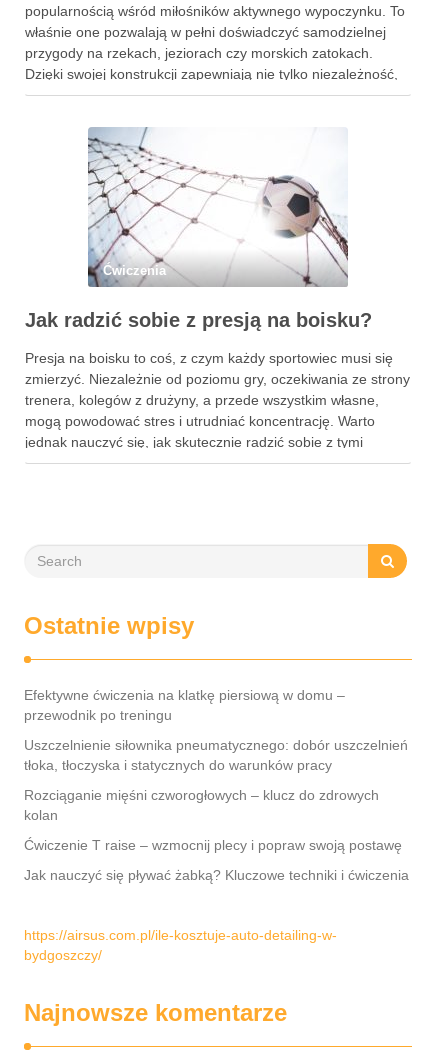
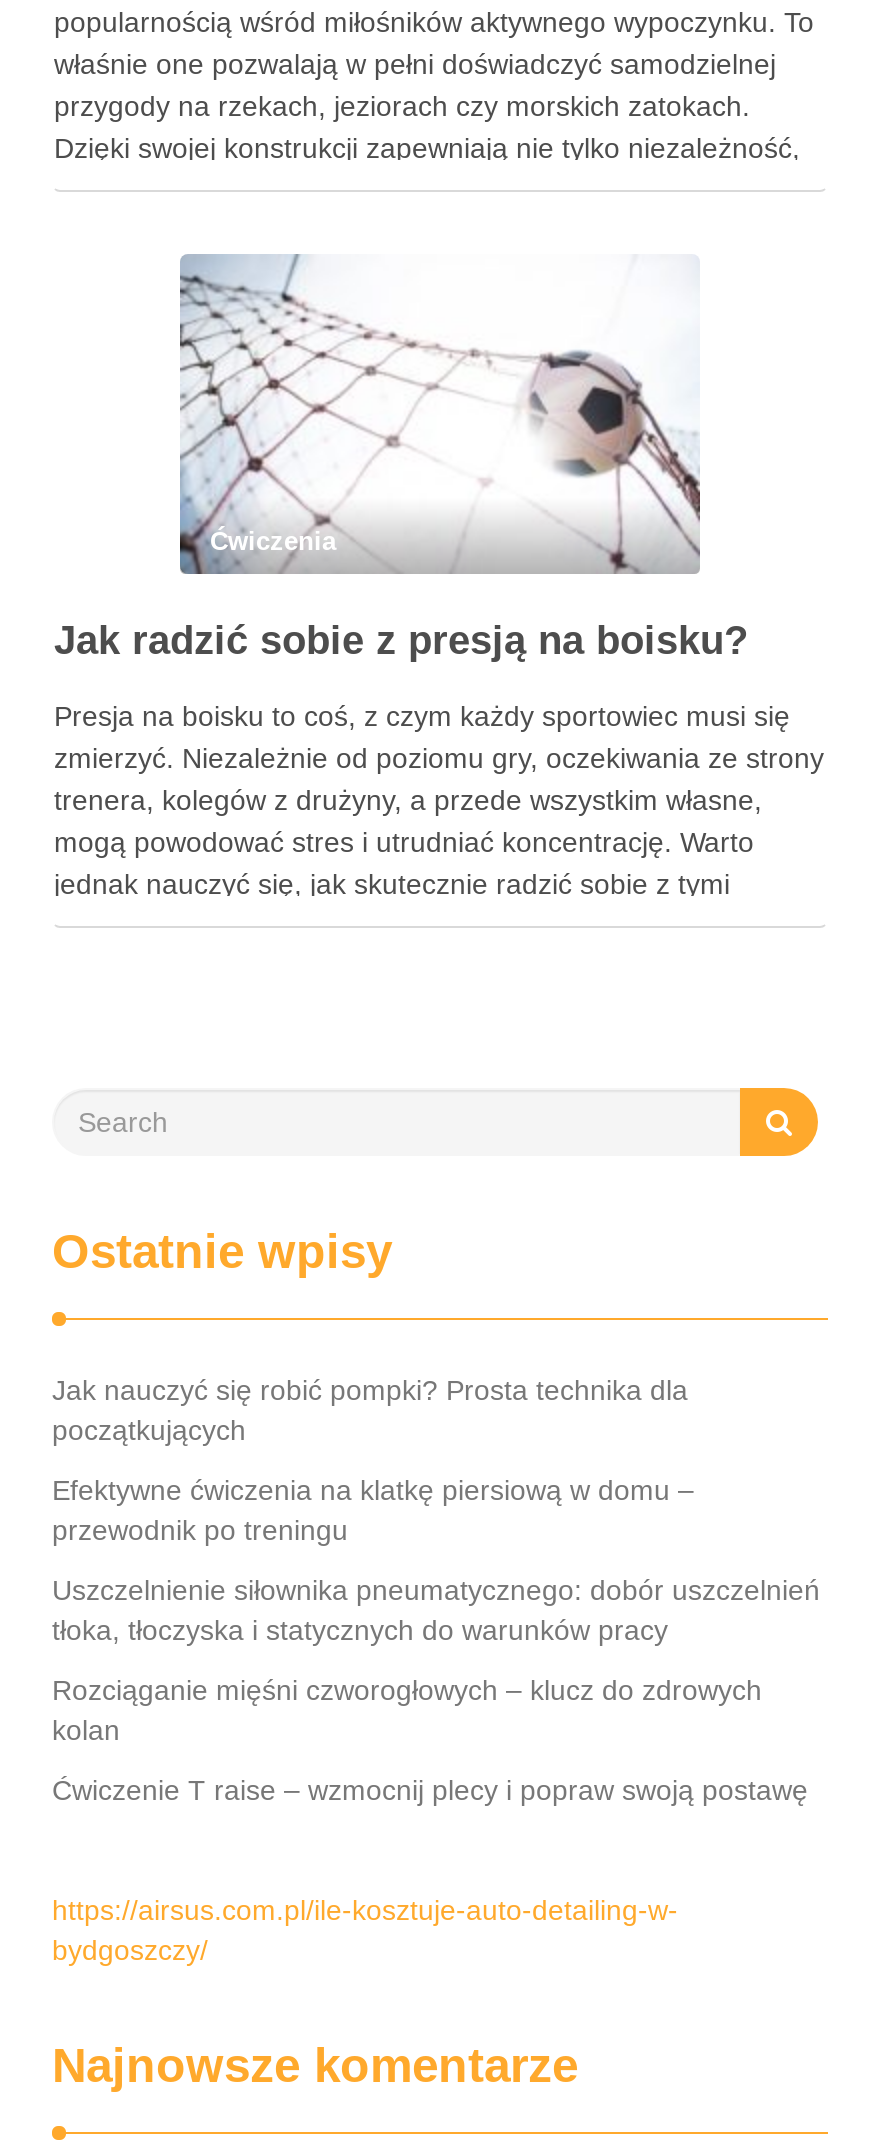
+ Jak nauczyć się robić pompki? Prosta technika dla
+ początkujących

moved down: Efektywne ćwiczenia na klatkę piersiową w domu – | przewodnik po treningu | Uszczelnienie siłownika pneumatycznego: dobór uszczelnień | tłoka, tłoczyska i statycznych do warunków pracy | Rozciąganie mięśni czworogłowych – klucz do zdrowych | kolan | Ćwiczenie T raise – wzmocnij plecy i popraw swoją postawę

- Jak nauczyć się pływać żabką? Kluczowe techniki i ćwiczenia
